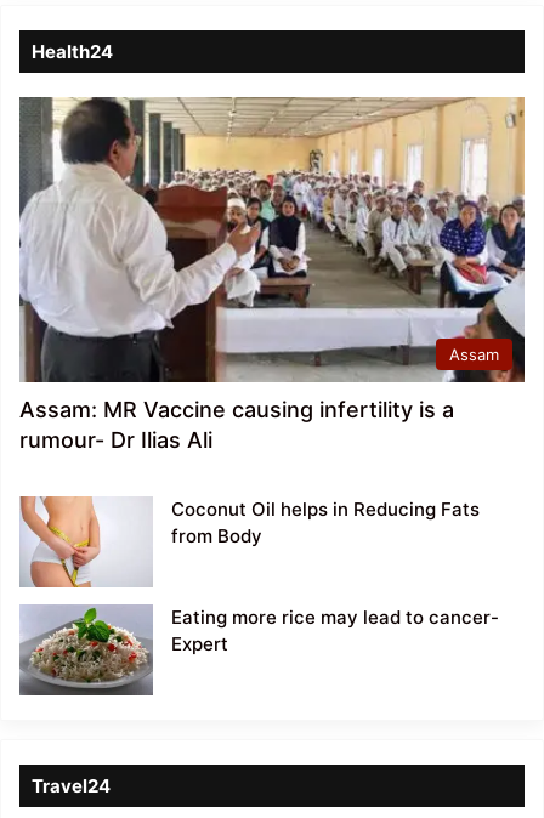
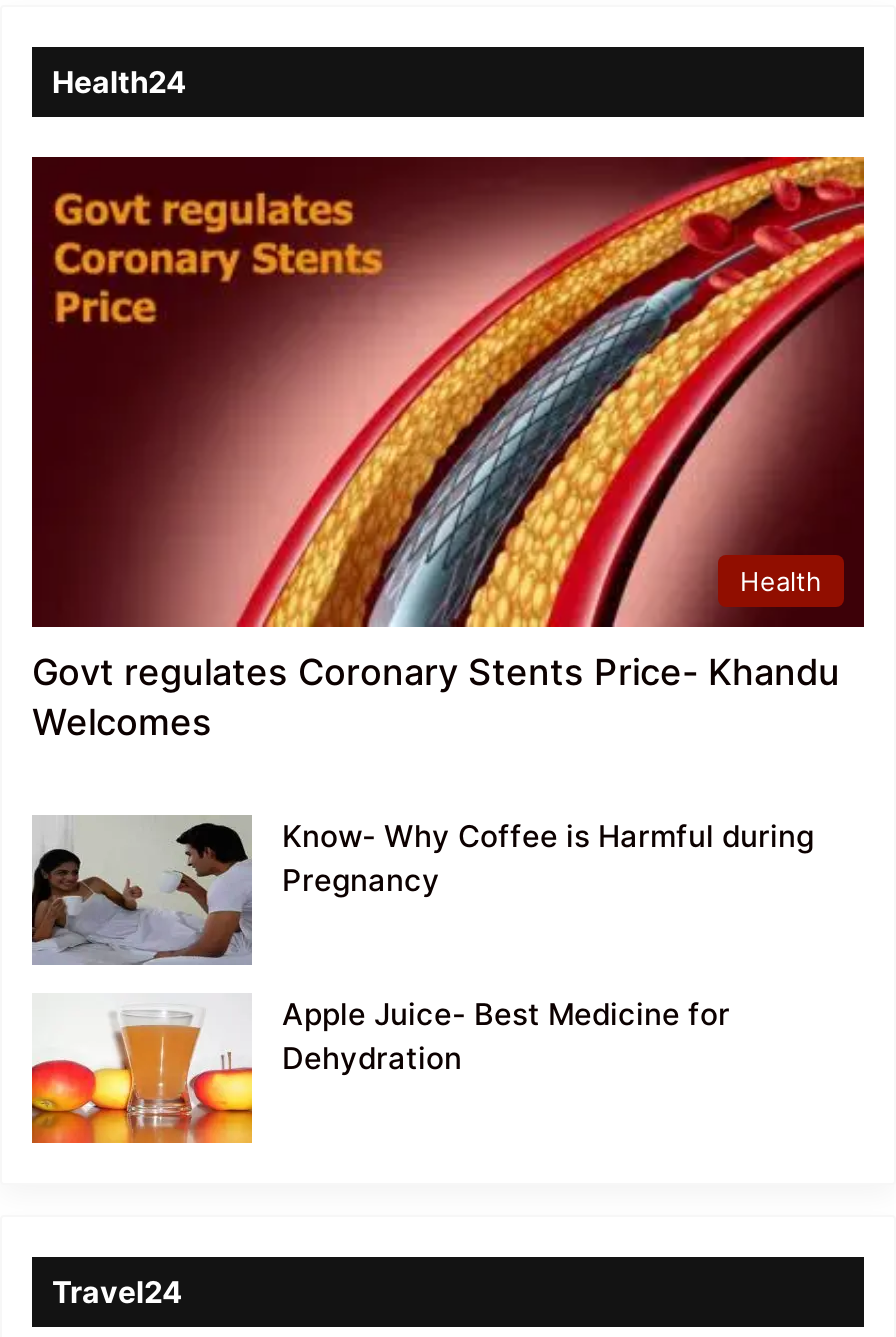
- [image]
- Assam
+ [image]
+ Health

- Assam: MR Vaccine causing infertility is a
- rumour- Dr Ilias Ali
+ Govt regulates Coronary Stents Price- Khandu
+ Welcomes

- [image]
- Coconut Oil helps in Reducing Fats
- from Body
+ [image]
+ Know- Why Coffee is Harmful during
+ Pregnancy

- [image]
- Eating more rice may lead to cancer-
- Expert
+ [image]
+ Apple Juice- Best Medicine for
+ Dehydration
